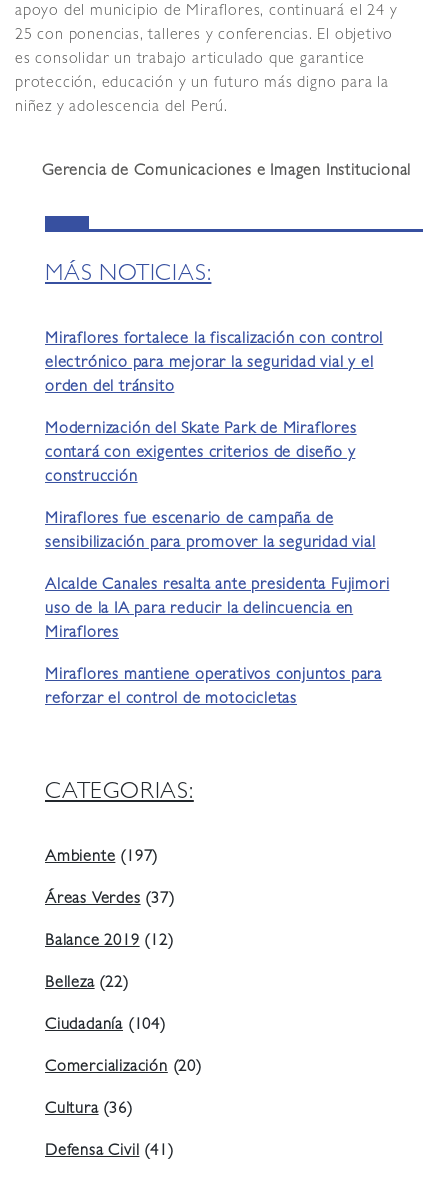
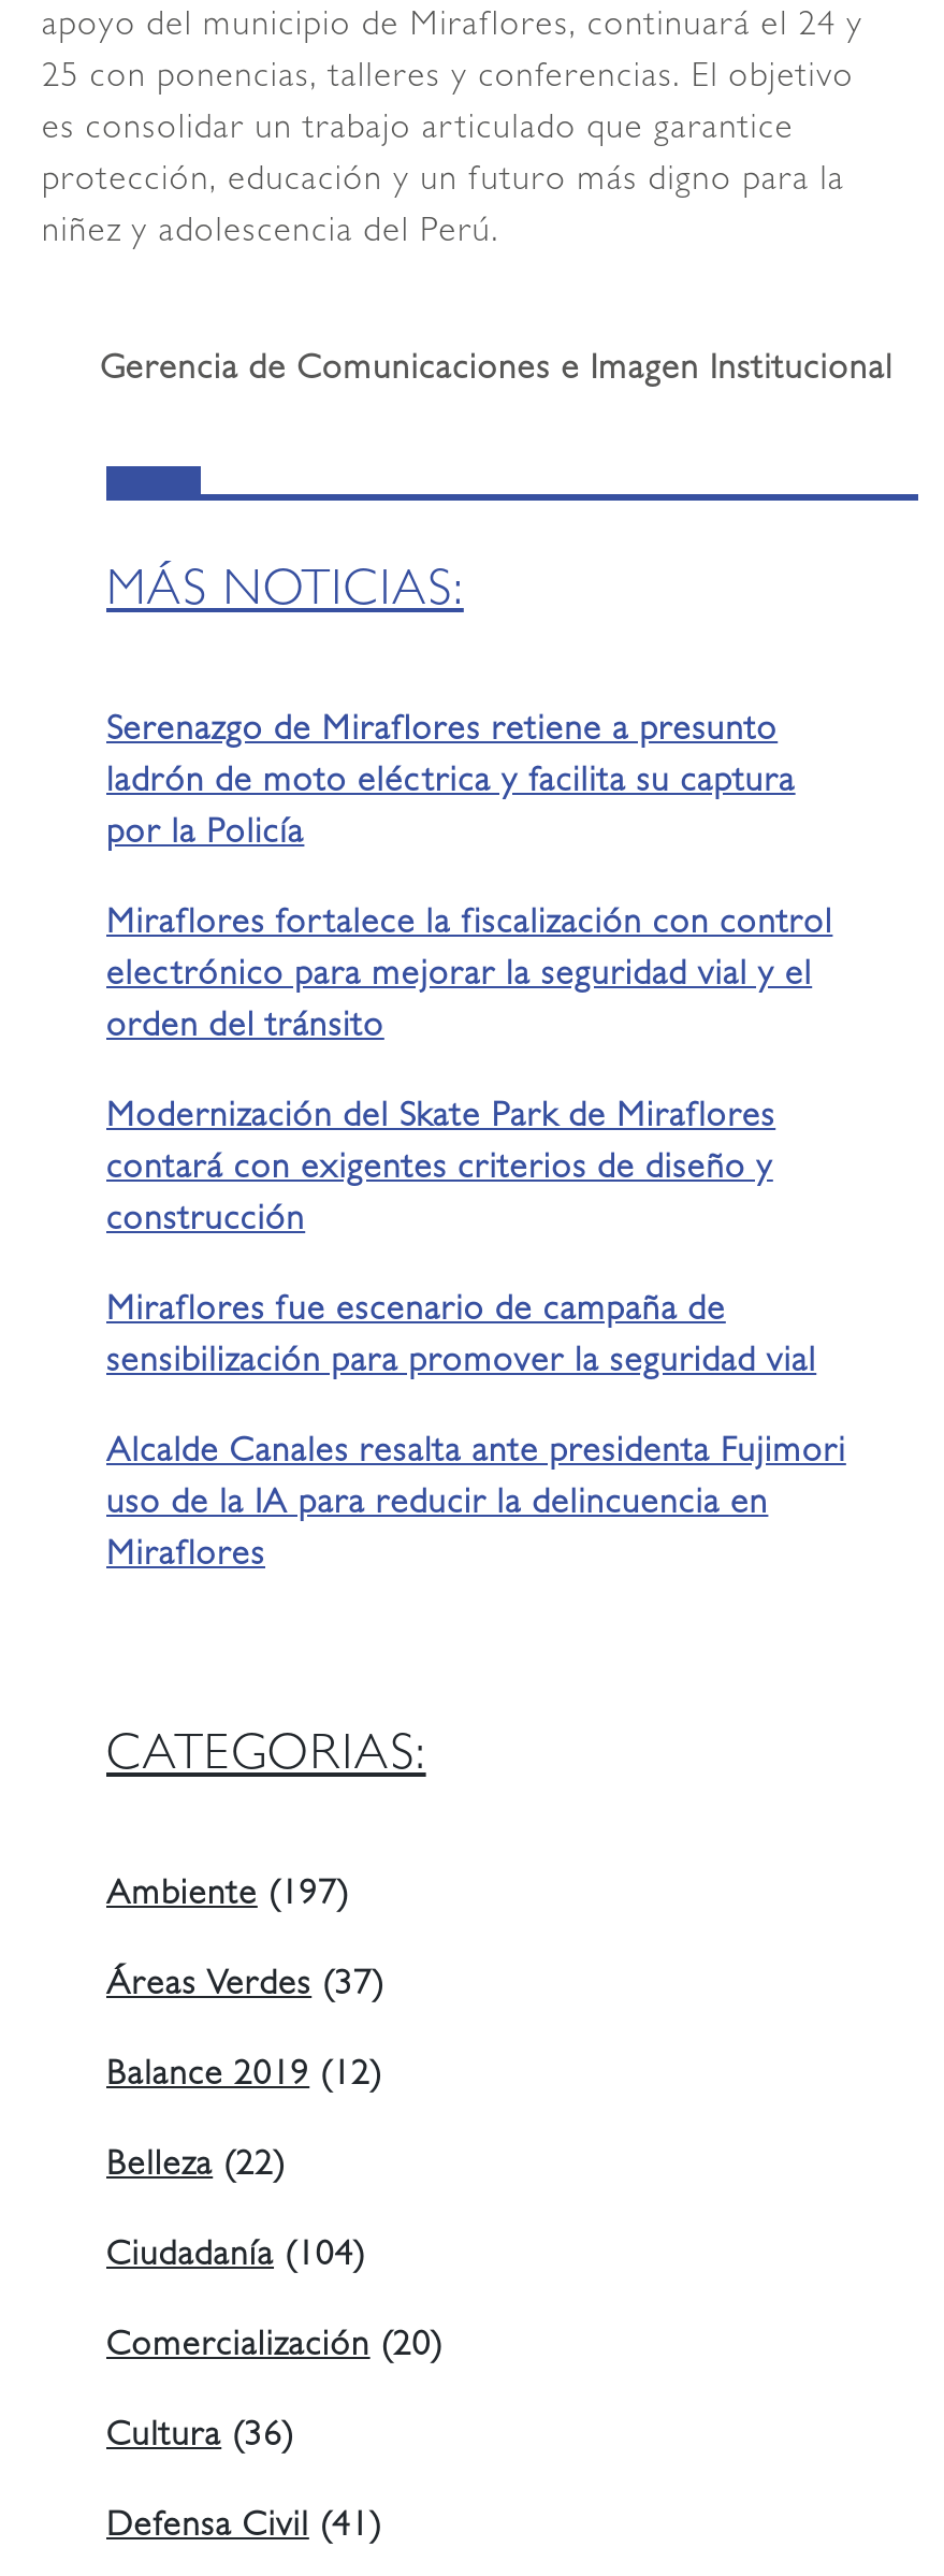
+ Serenazgo de Miraflores retiene a presunto
+ ladrón de moto eléctrica y facilita su captura
+ por la Policía

moved down: Miraflores fortalece la fiscalización con control | electrónico para mejorar la seguridad vial y el | orden del tránsito | ... | uso de la IA para reducir la delincuencia en | Miraflores

- Miraflores mantiene operativos conjuntos para
- reforzar el control de motocicletas
